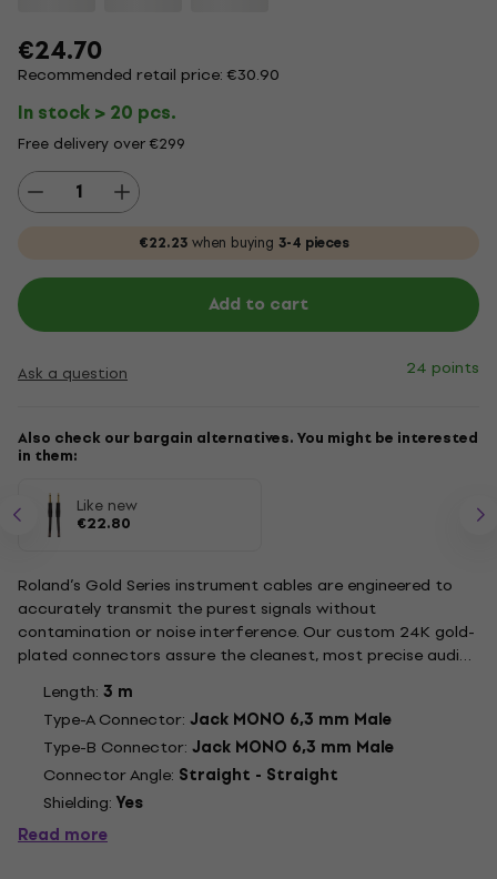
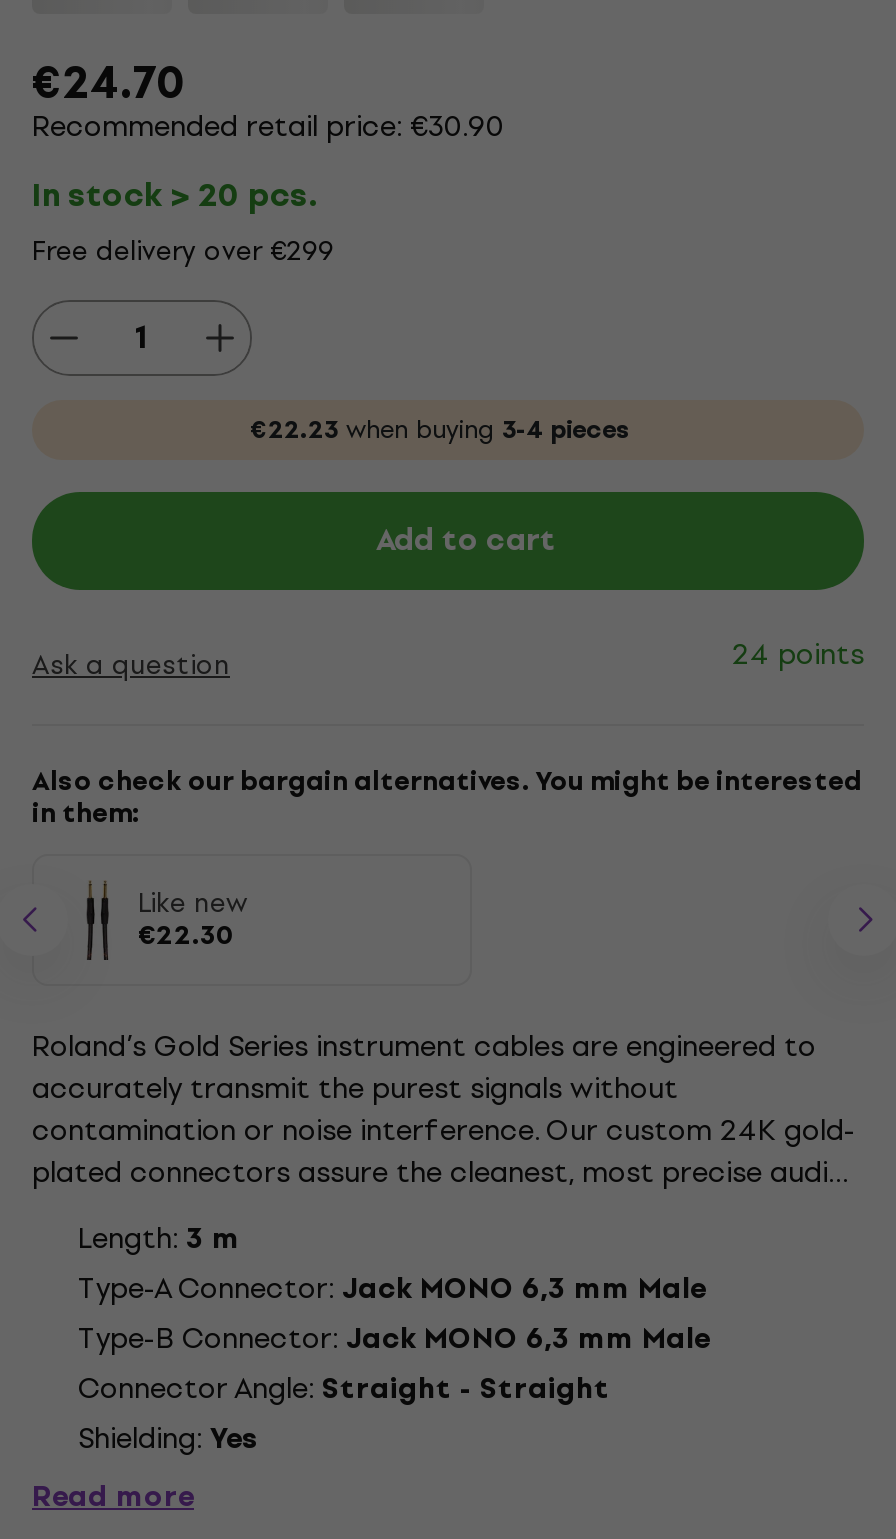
- €22.80
+ €22.30
